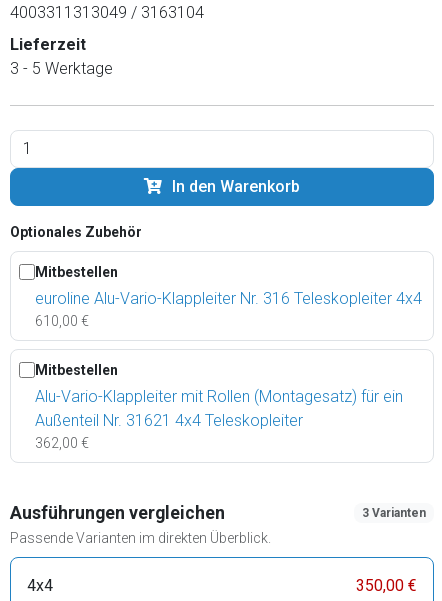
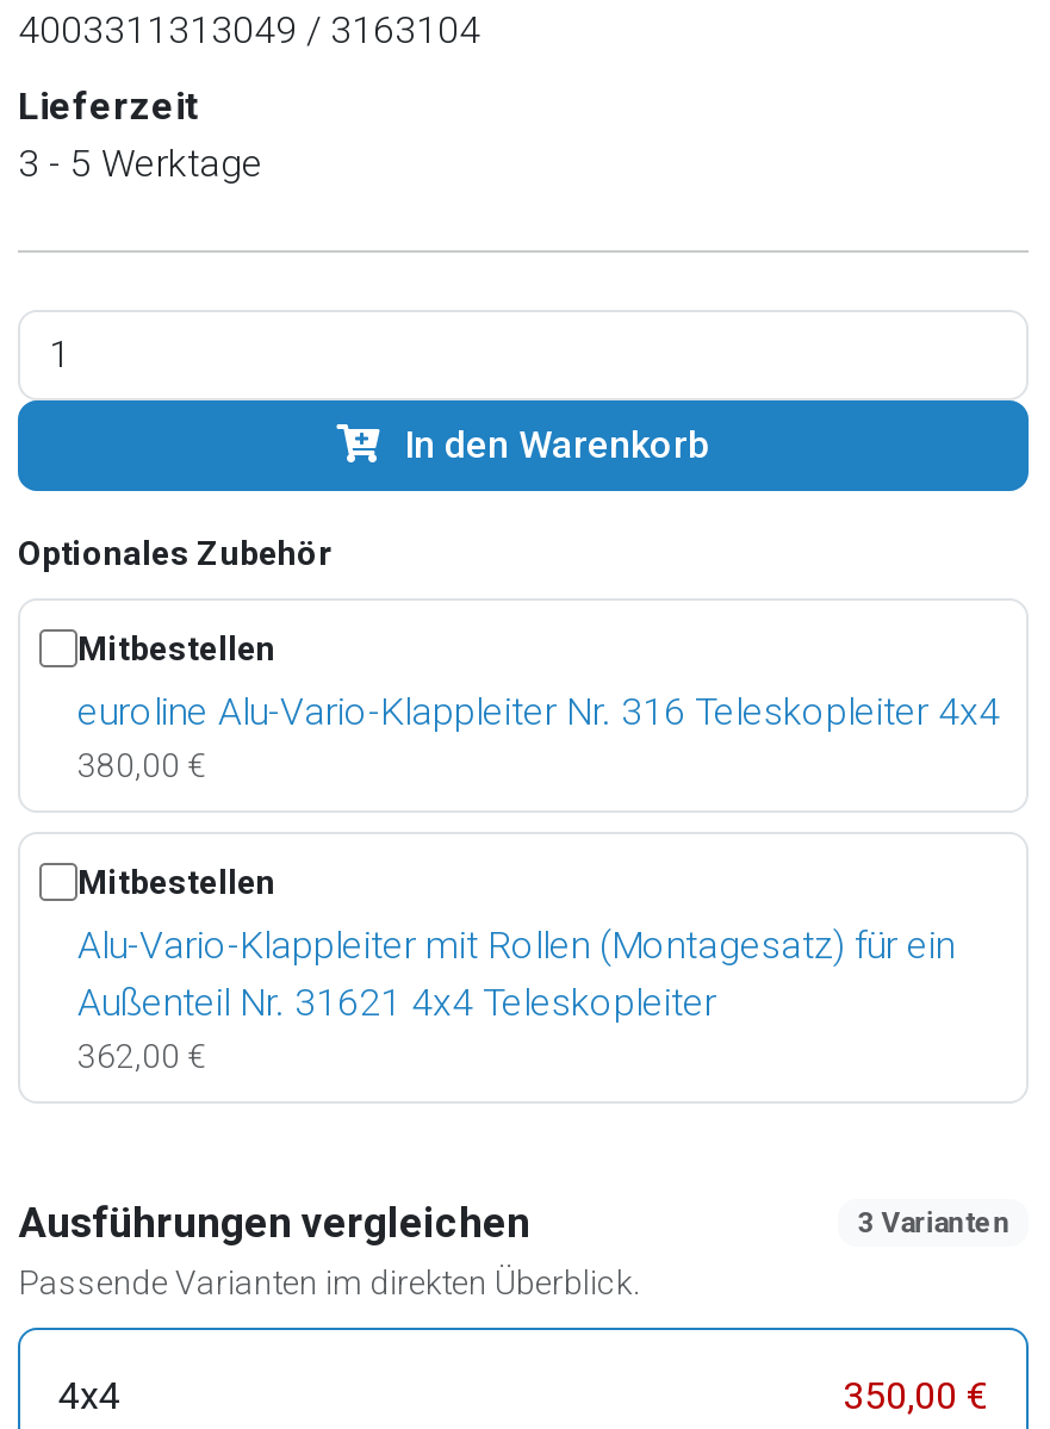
- 610,00 €
+ 380,00 €
